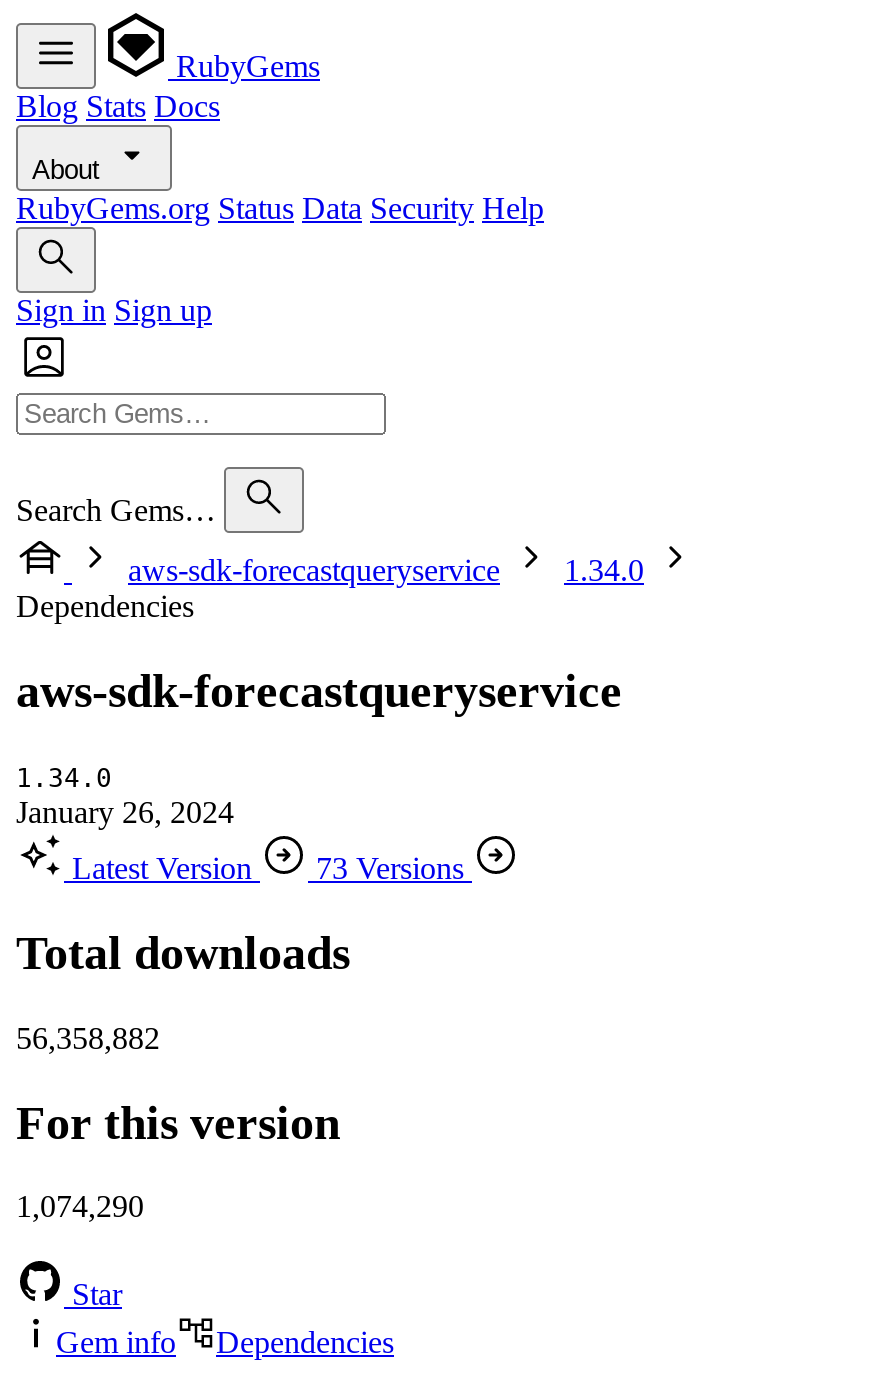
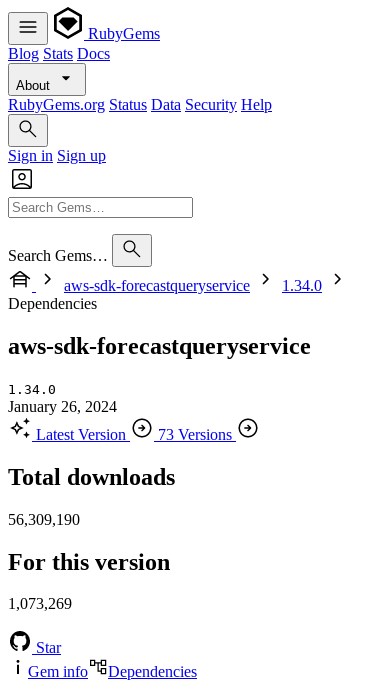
- 56,358,882
+ 56,309,190

- 1,074,290
+ 1,073,269
